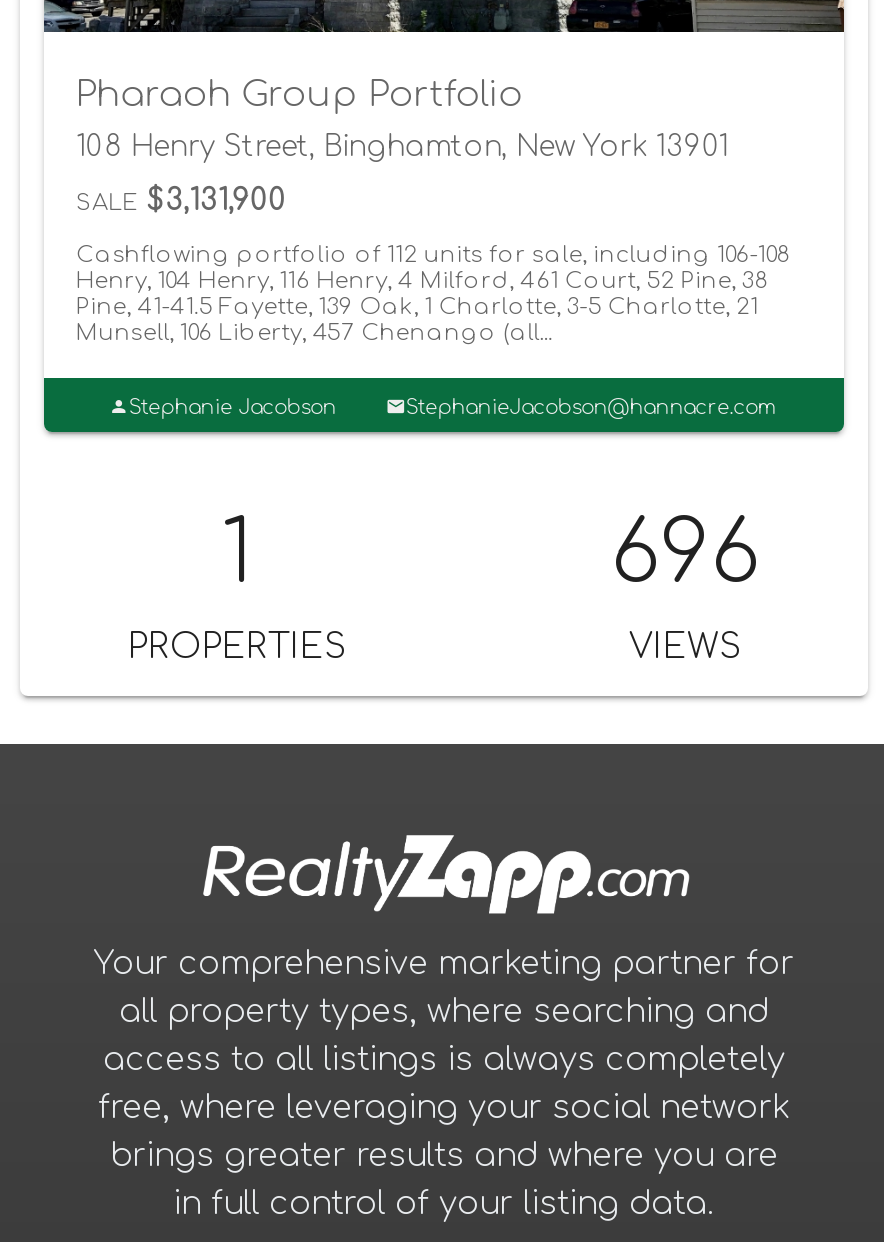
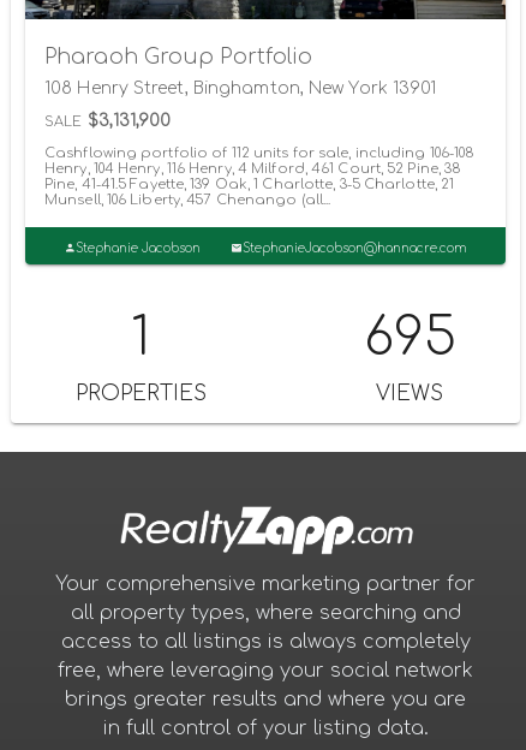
- 696
+ 695
